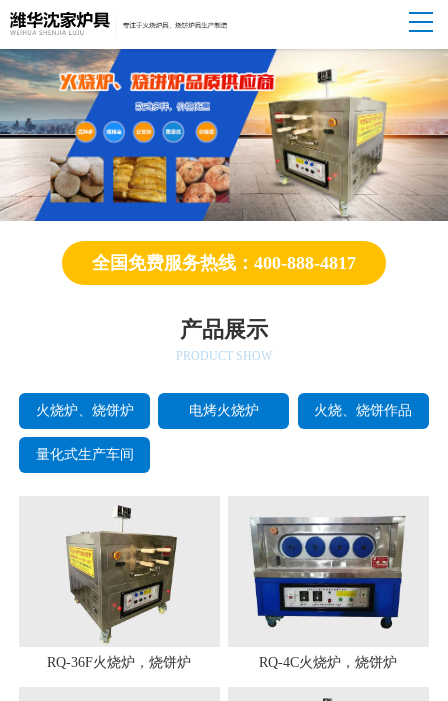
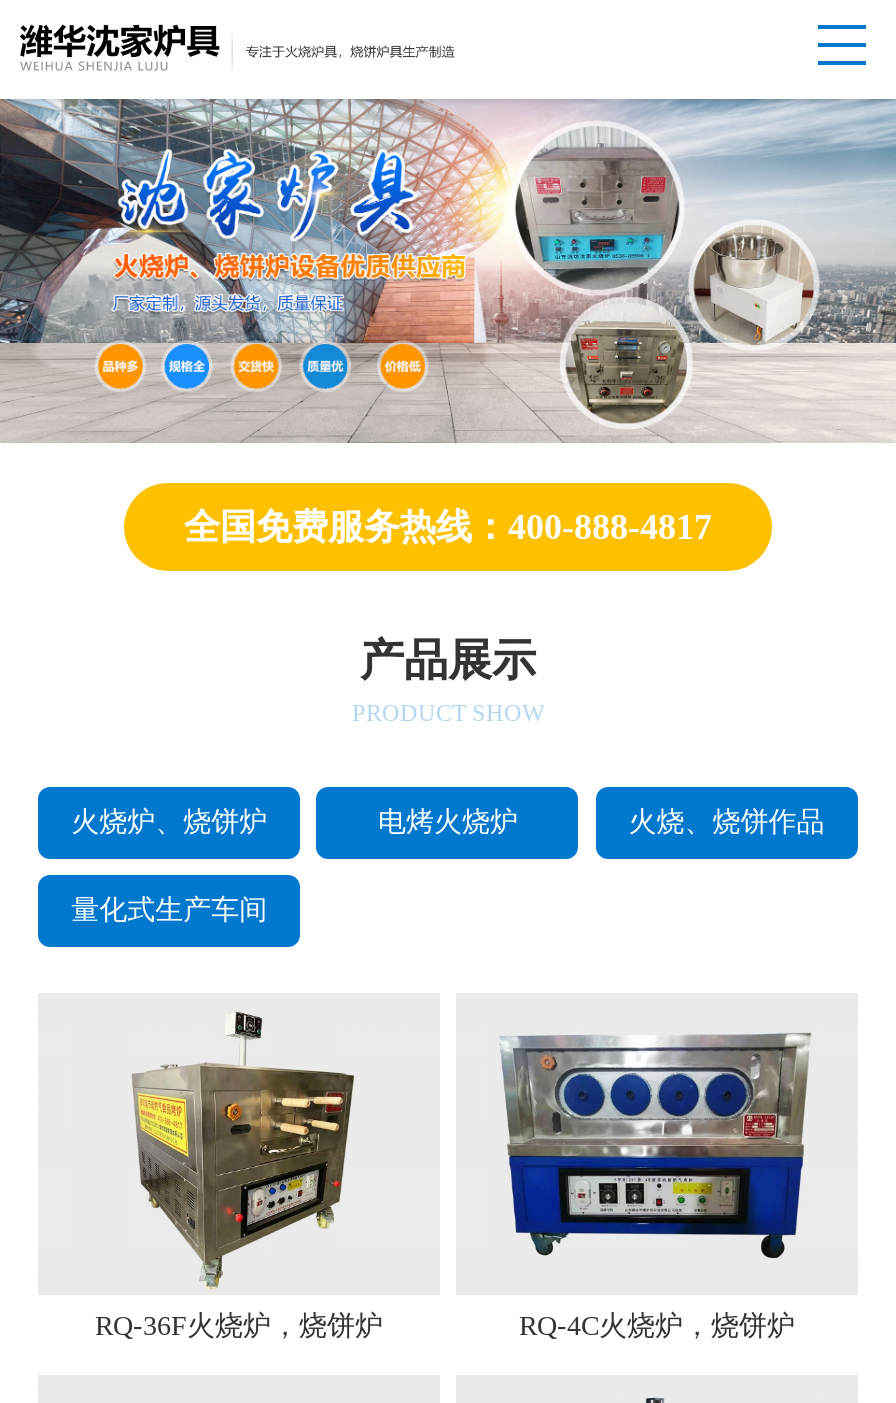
- [image]
+ [image]
